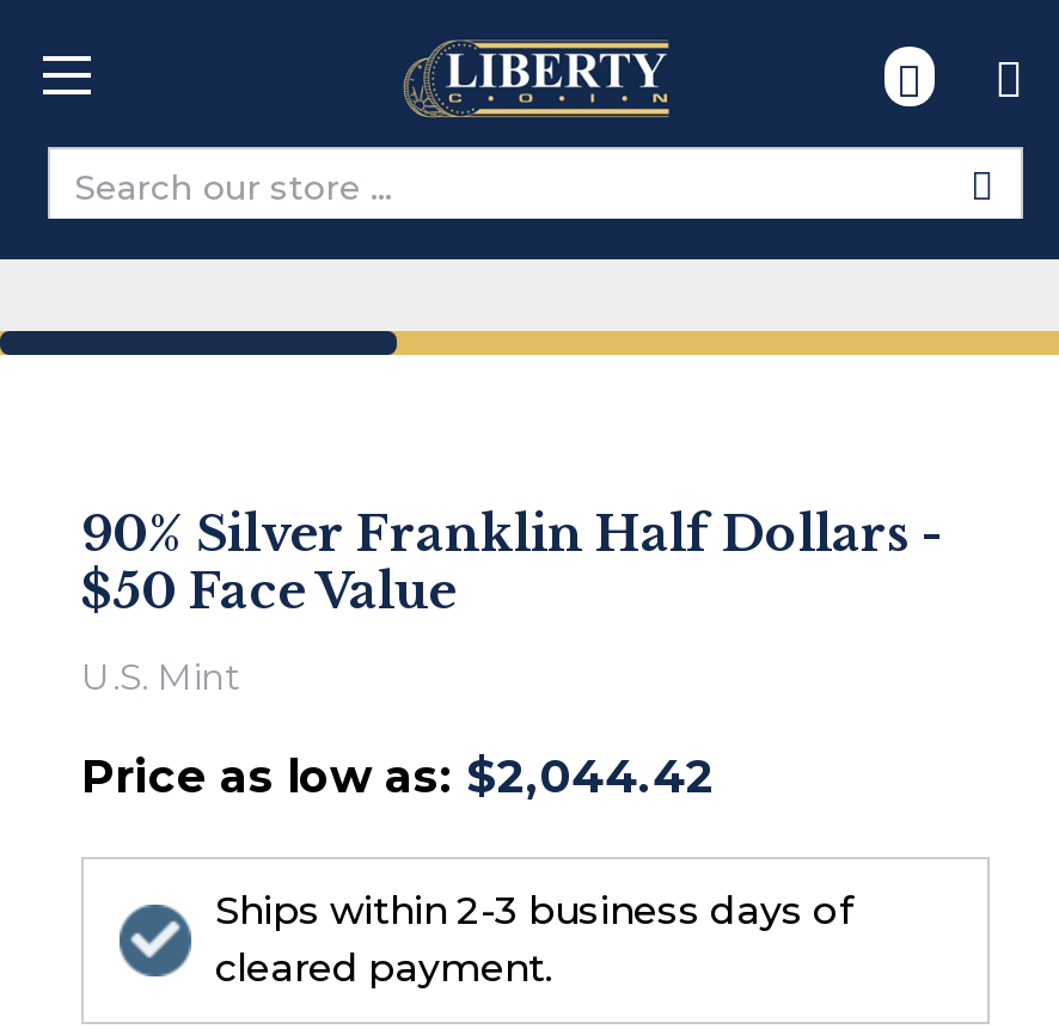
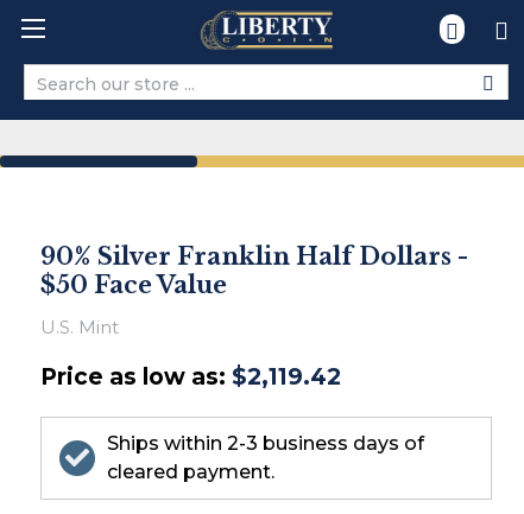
- Price as low as: $2,044.42
+ Price as low as: $2,119.42
